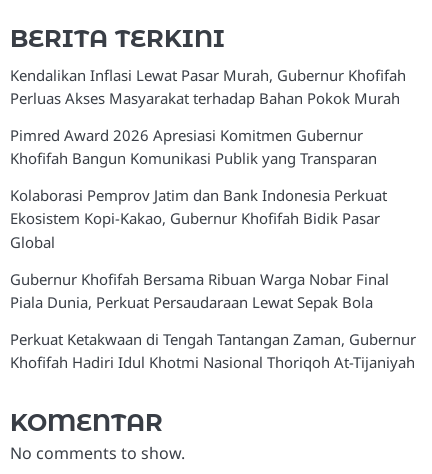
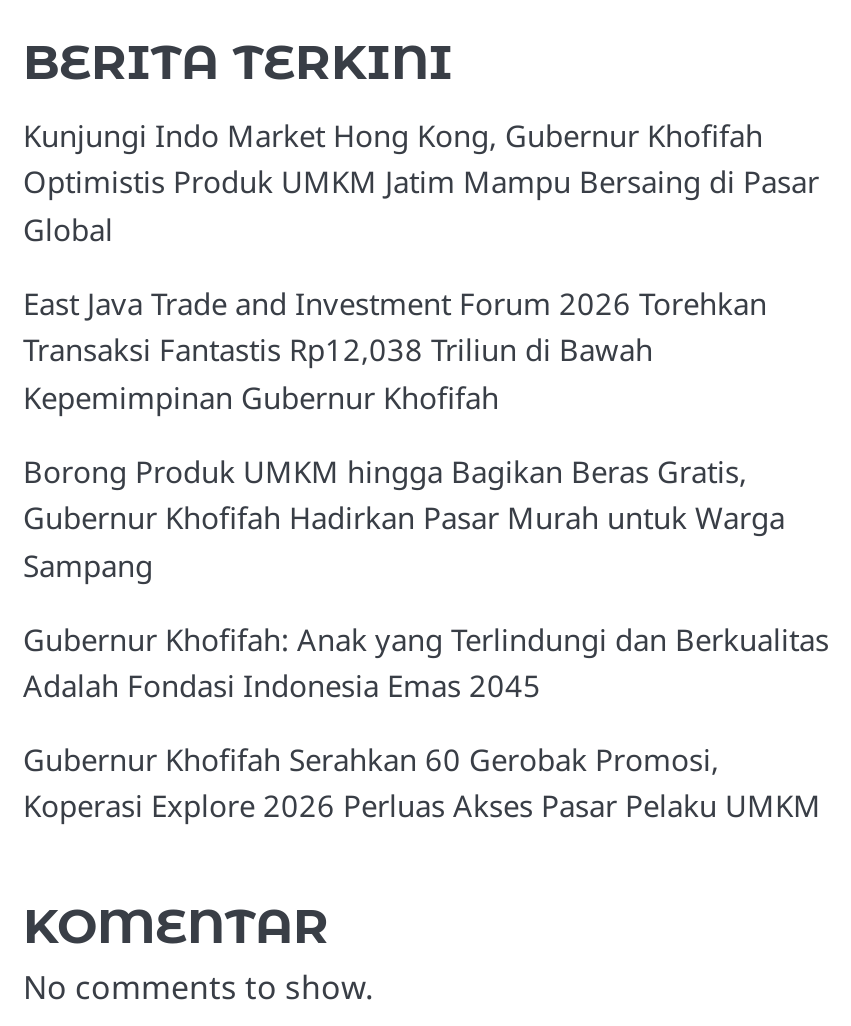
- Kendalikan Inflasi Lewat Pasar Murah, Gubernur Khofifah
- Perluas Akses Masyarakat terhadap Bahan Pokok Murah
- Pimred Award 2026 Apresiasi Komitmen Gubernur
- Khofifah Bangun Komunikasi Publik yang Transparan
- Kolaborasi Pemprov Jatim dan Bank Indonesia Perkuat
- Ekosistem Kopi-Kakao, Gubernur Khofifah Bidik Pasar
+ Kunjungi Indo Market Hong Kong, Gubernur Khofifah
+ Optimistis Produk UMKM Jatim Mampu Bersaing di Pasar

moved up: Global

- Gubernur Khofifah Bersama Ribuan Warga Nobar Final
- Piala Dunia, Perkuat Persaudaraan Lewat Sepak Bola
- Perkuat Ketakwaan di Tengah Tantangan Zaman, Gubernur
- Khofifah Hadiri Idul Khotmi Nasional Thoriqoh At-Tijaniyah
+ East Java Trade and Investment Forum 2026 Torehkan
+ Transaksi Fantastis Rp12,038 Triliun di Bawah
+ Kepemimpinan Gubernur Khofifah
+ Borong Produk UMKM hingga Bagikan Beras Gratis,
+ Gubernur Khofifah Hadirkan Pasar Murah untuk Warga
+ Sampang
+ Gubernur Khofifah: Anak yang Terlindungi dan Berkualitas
+ Adalah Fondasi Indonesia Emas 2045
+ Gubernur Khofifah Serahkan 60 Gerobak Promosi,
+ Koperasi Explore 2026 Perluas Akses Pasar Pelaku UMKM
